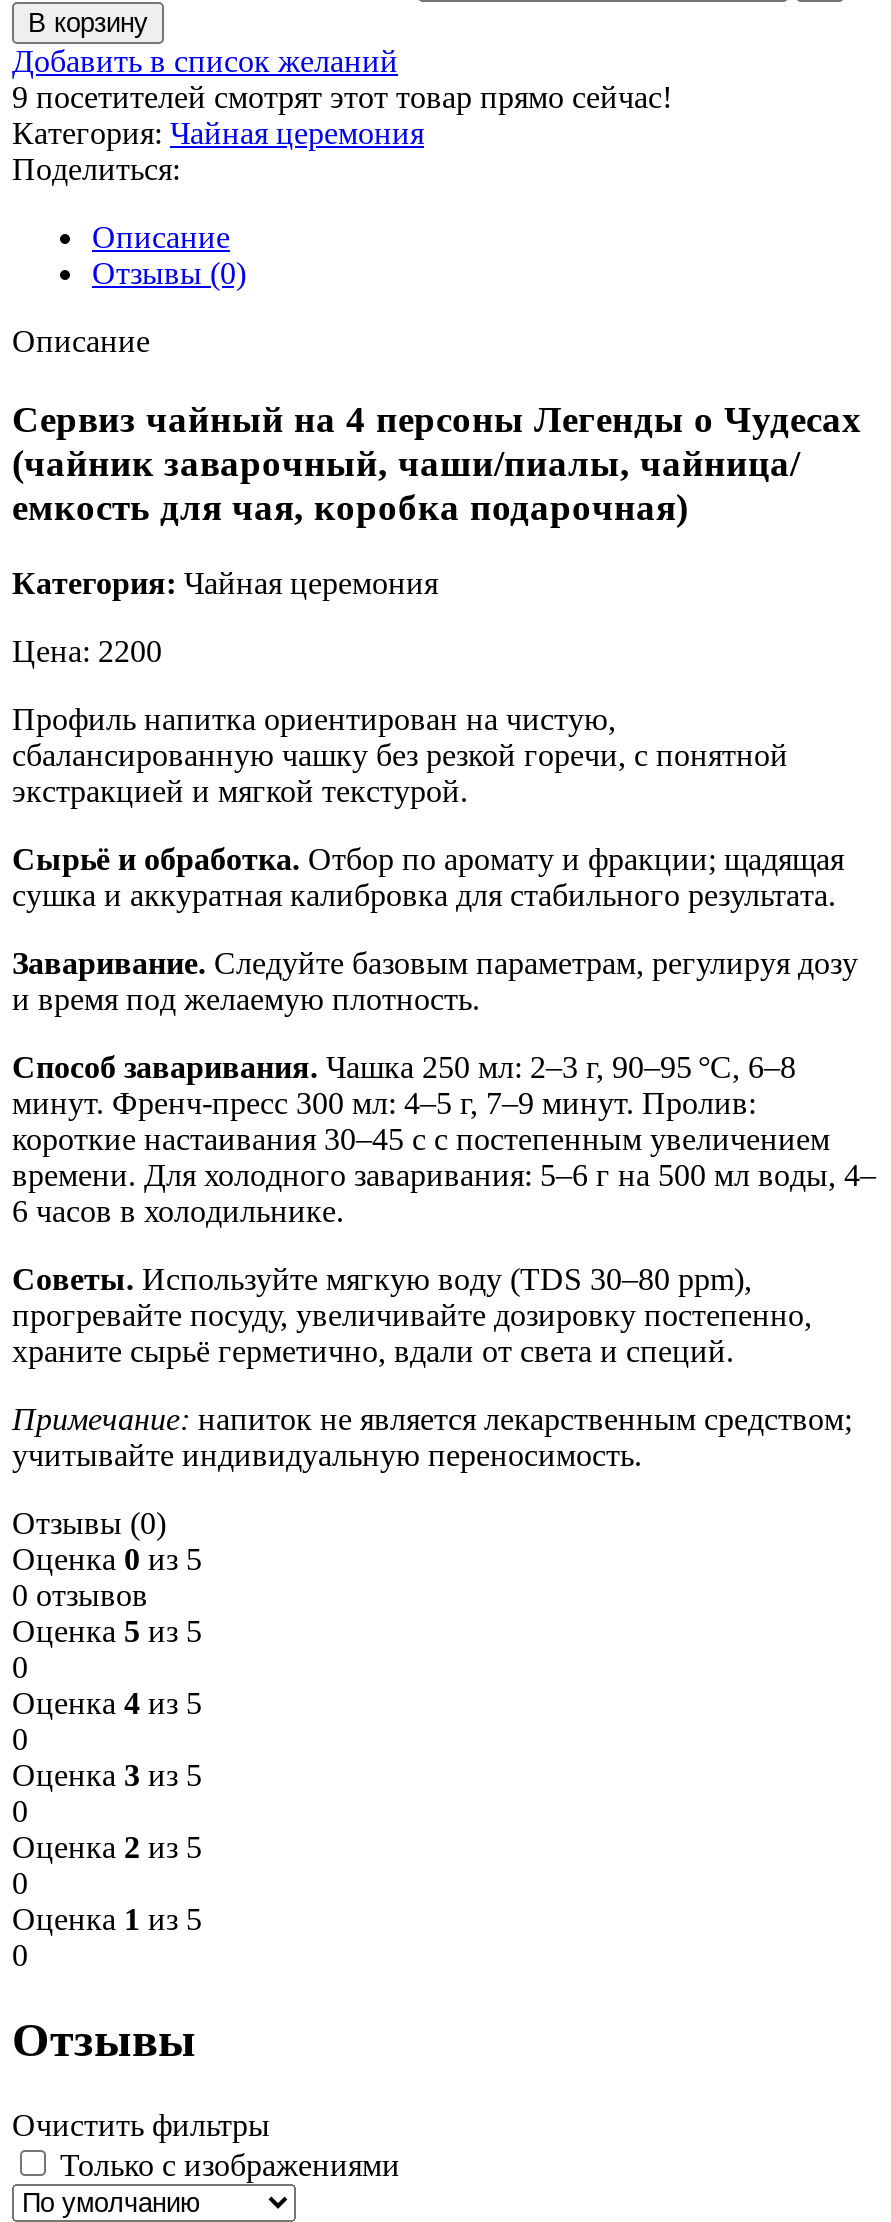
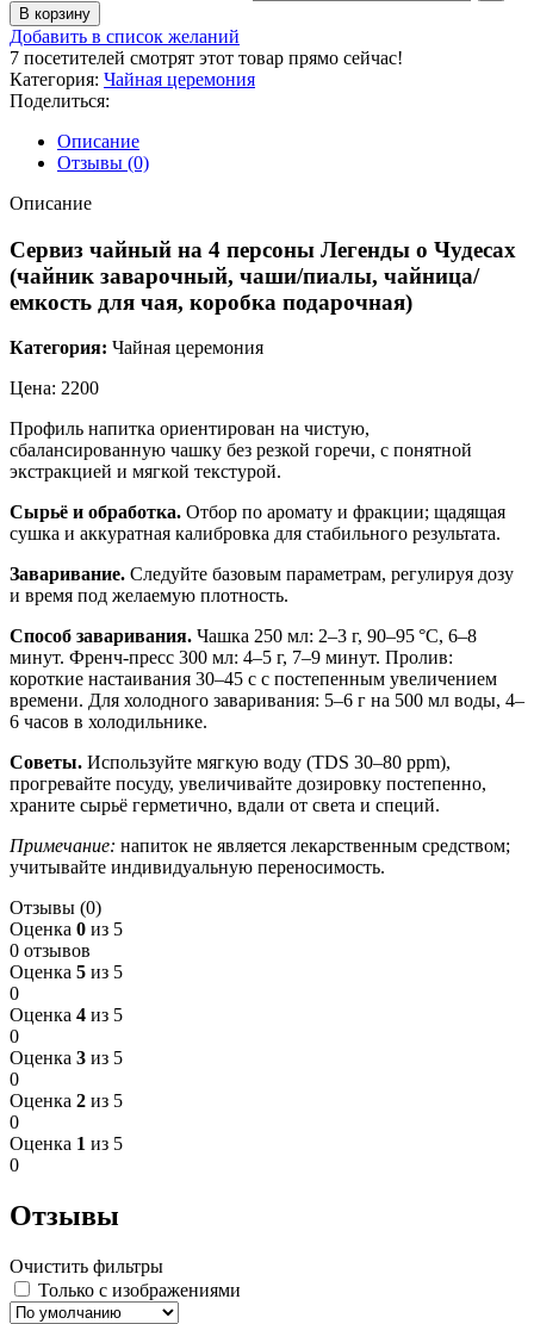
- 9 посетителей смотрят этот товар прямо сейчас!
+ 7 посетителей смотрят этот товар прямо сейчас!
